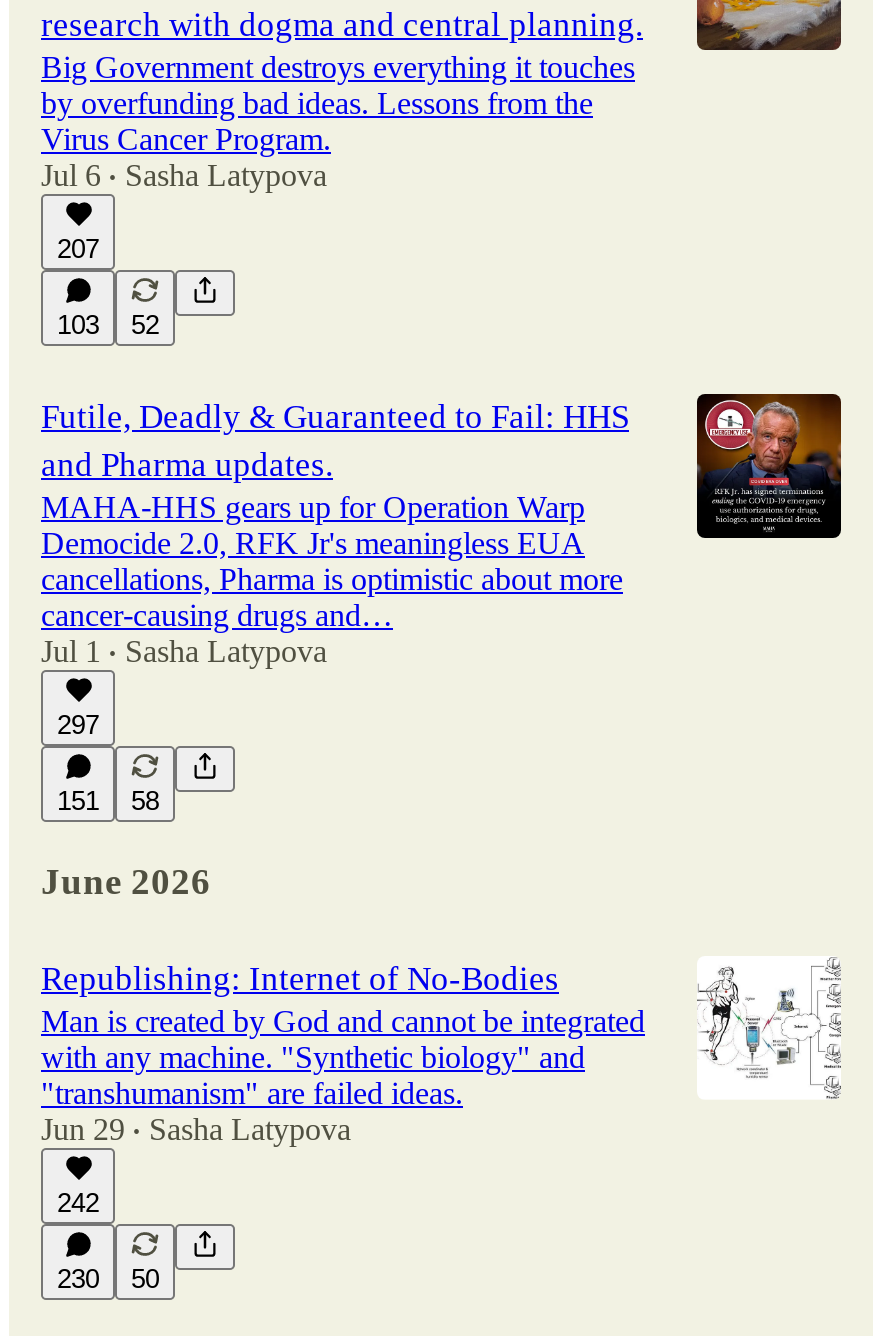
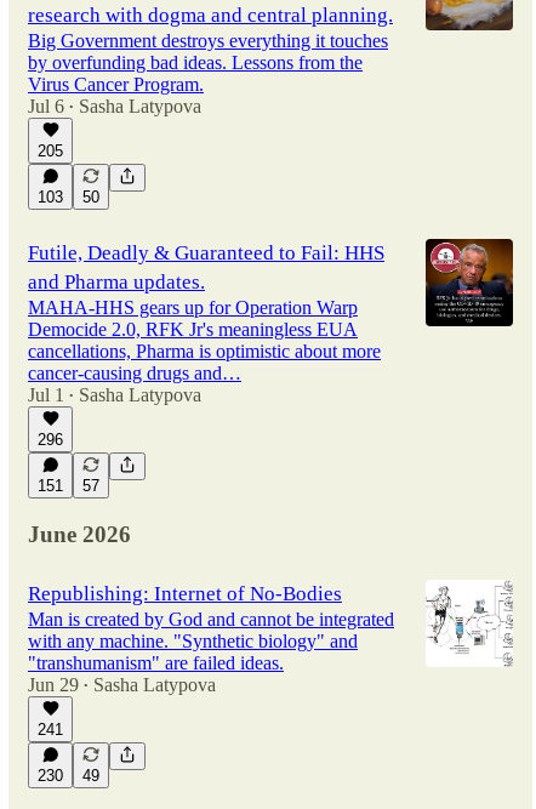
- 207
+ 205

- 103 52
+ 103 50

- 297
+ 296

- 151 58
+ 151 57

- 242
+ 241

- 230 50
+ 230 49
